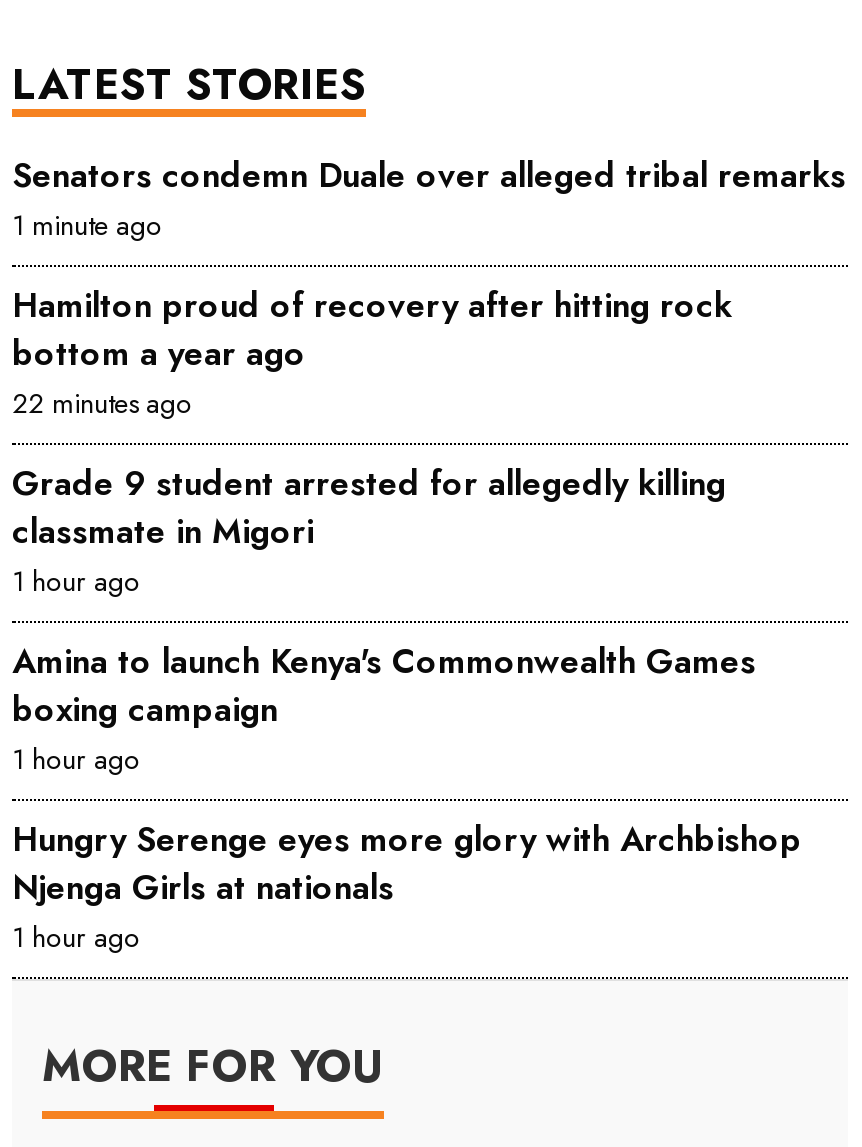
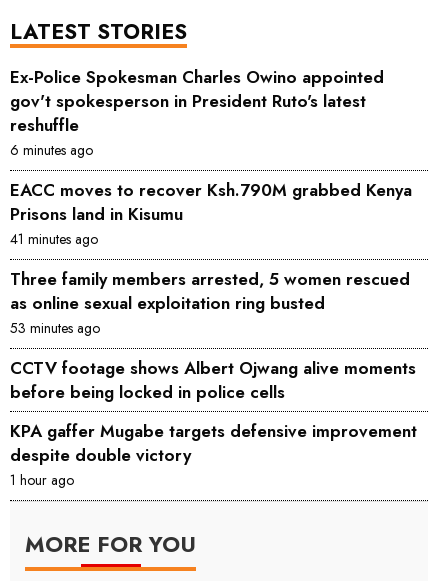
- Senators condemn Duale over alleged tribal remarks
- 1 minute ago
+ Ex-Police Spokesman Charles Owino appointed
+ gov't spokesperson in President Ruto's latest
+ reshuffle
+ 6 minutes ago

- Hamilton proud of recovery after hitting rock
- bottom a year ago
- 22 minutes ago
+ EACC moves to recover Ksh.790M grabbed Kenya
+ Prisons land in Kisumu
+ 41 minutes ago

- Grade 9 student arrested for allegedly killing
- classmate in Migori
- 1 hour ago
+ Three family members arrested, 5 women rescued
+ as online sexual exploitation ring busted
+ 53 minutes ago

- Amina to launch Kenya's Commonwealth Games
- boxing campaign
- 1 hour ago
+ CCTV footage shows Albert Ojwang alive moments
+ before being locked in police cells

- Hungry Serenge eyes more glory with Archbishop
- Njenga Girls at nationals
+ KPA gaffer Mugabe targets defensive improvement
+ despite double victory
